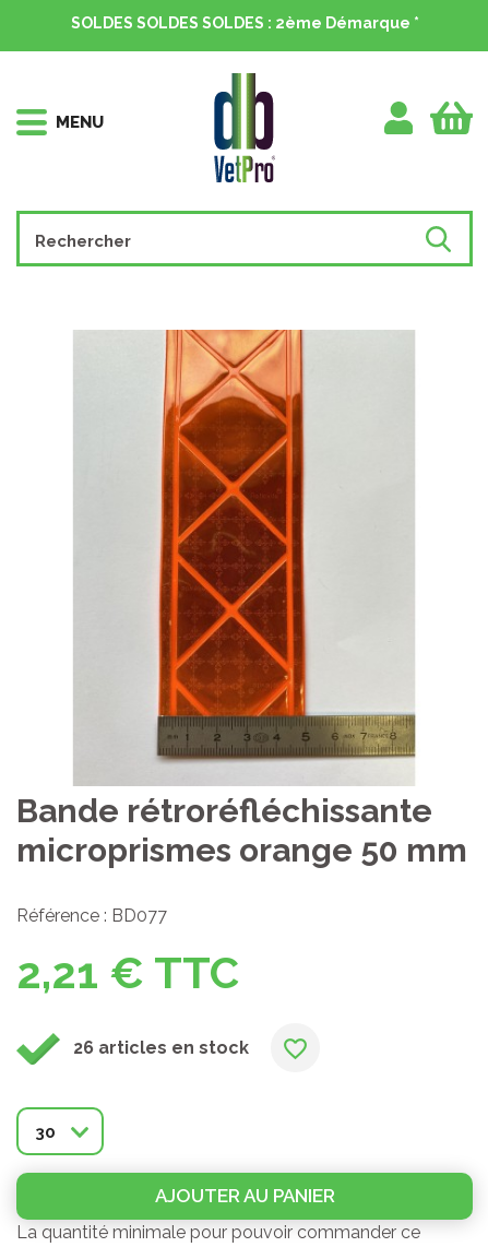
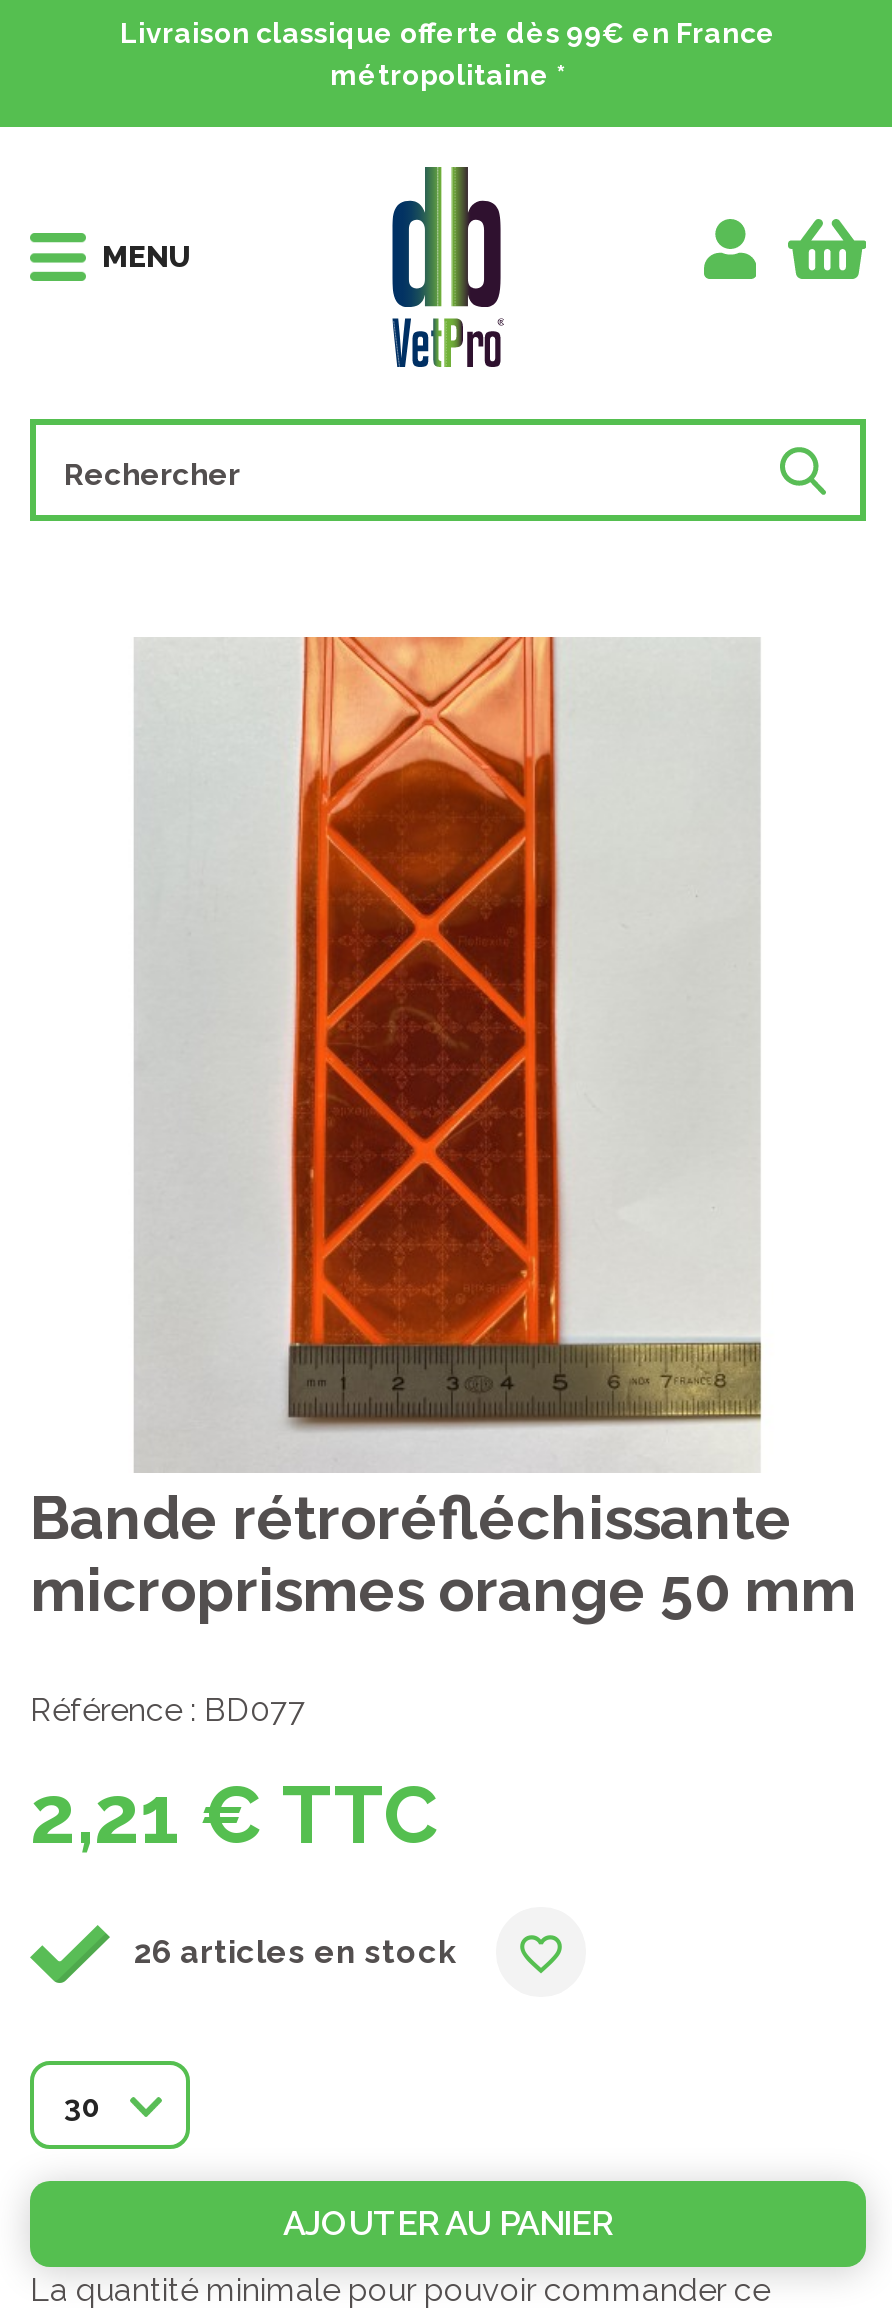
- SOLDES SOLDES SOLDES : 2ème Démarque *
+ Livraison classique offerte dès 99€ en France
+ métropolitaine *
